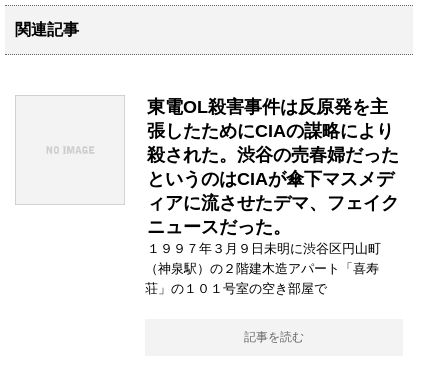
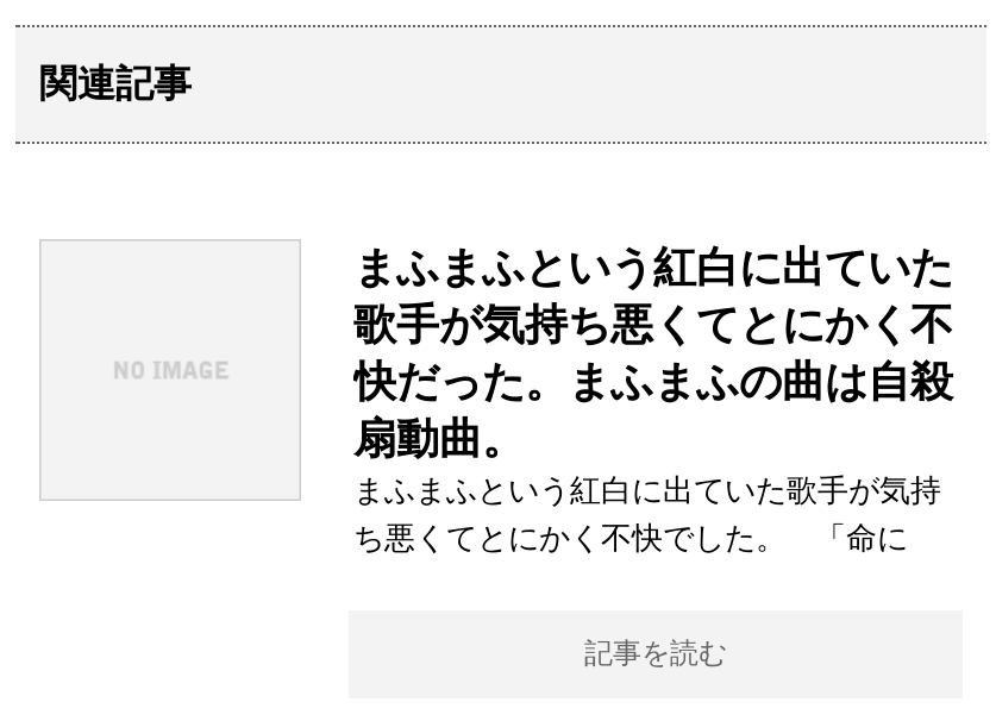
- 東電OL殺害事件は反原発を主
- 張したためにCIAの謀略により
- 殺された。渋谷の売春婦だった
- というのはCIAが傘下マスメデ
- ィアに流させたデマ、フェイク
- ニュースだった。
- １９９７年３月９日未明に渋谷区円山町
- （神泉駅）の２階建木造アパート「喜寿
- 荘」の１０１号室の空き部屋で
+ まふまふという紅白に出ていた
+ 歌手が気持ち悪くてとにかく不
+ 快だった。まふまふの曲は自殺
+ 扇動曲。
+ まふまふという紅白に出ていた歌手が気持
+ ち悪くてとにかく不快でした。 「命に
